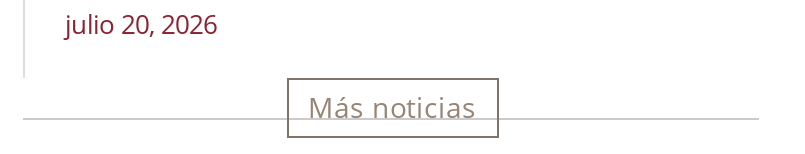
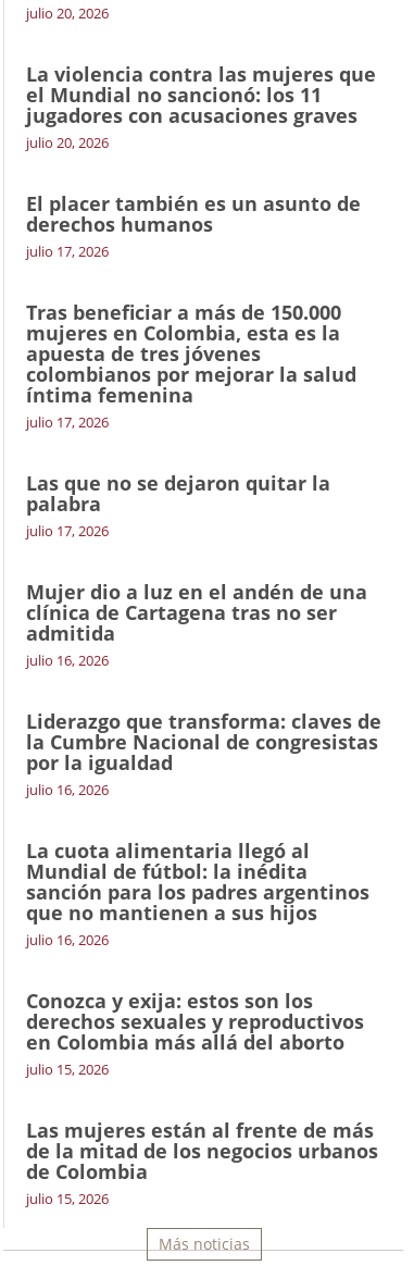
+ La violencia contra las mujeres que
+ el Mundial no sancionó: los 11
+ jugadores con acusaciones graves
+ julio 20, 2026
+ El placer también es un asunto de
+ derechos humanos
+ julio 17, 2026
+ Tras beneficiar a más de 150.000
+ mujeres en Colombia, esta es la
+ apuesta de tres jóvenes
+ colombianos por mejorar la salud
+ íntima femenina
+ julio 17, 2026
+ Las que no se dejaron quitar la
+ palabra
+ julio 17, 2026
+ Mujer dio a luz en el andén de una
+ clínica de Cartagena tras no ser
+ admitida
+ julio 16, 2026
+ Liderazgo que transforma: claves de
+ la Cumbre Nacional de congresistas
+ por la igualdad
+ julio 16, 2026
+ La cuota alimentaria llegó al
+ Mundial de fútbol: la inédita
+ sanción para los padres argentinos
+ que no mantienen a sus hijos
+ julio 16, 2026
+ Conozca y exija: estos son los
+ derechos sexuales y reproductivos
+ en Colombia más allá del aborto
+ julio 15, 2026
+ Las mujeres están al frente de más
+ de la mitad de los negocios urbanos
+ de Colombia
+ julio 15, 2026
